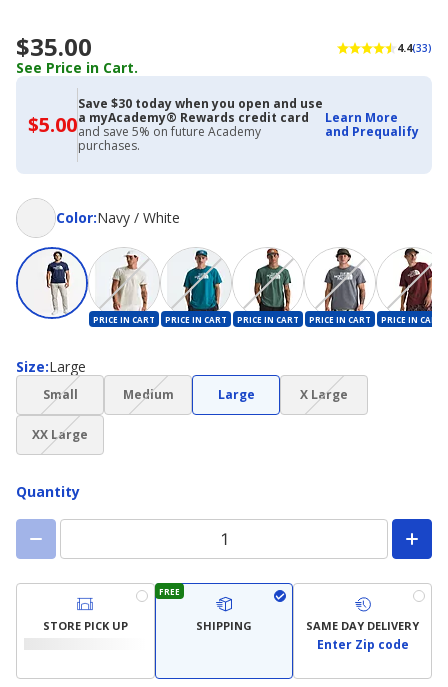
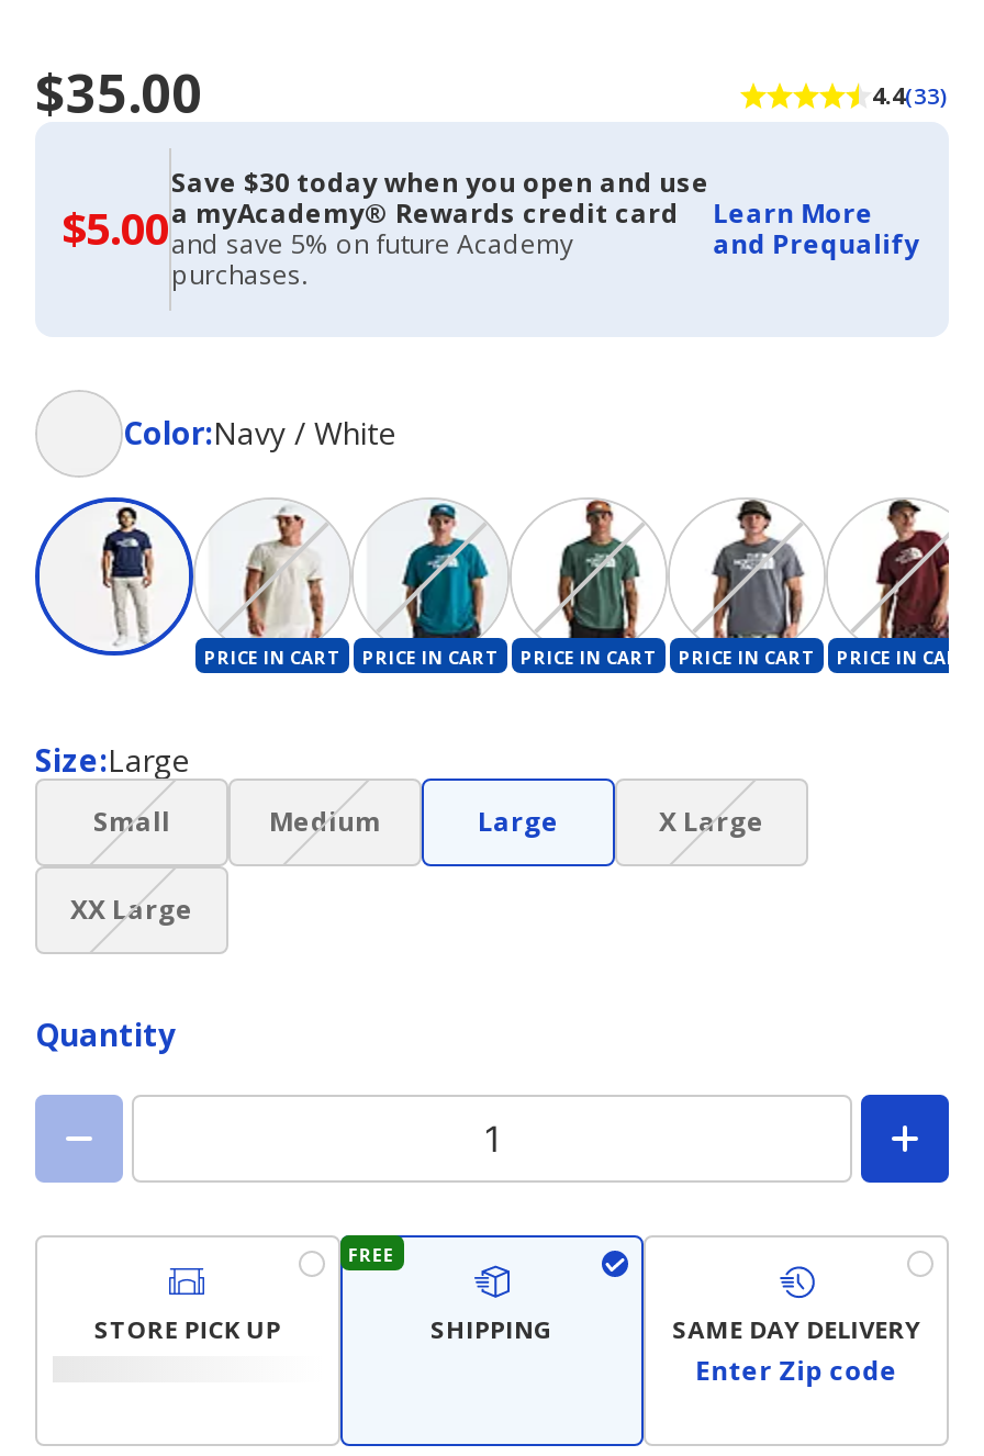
- See Price in Cart.
